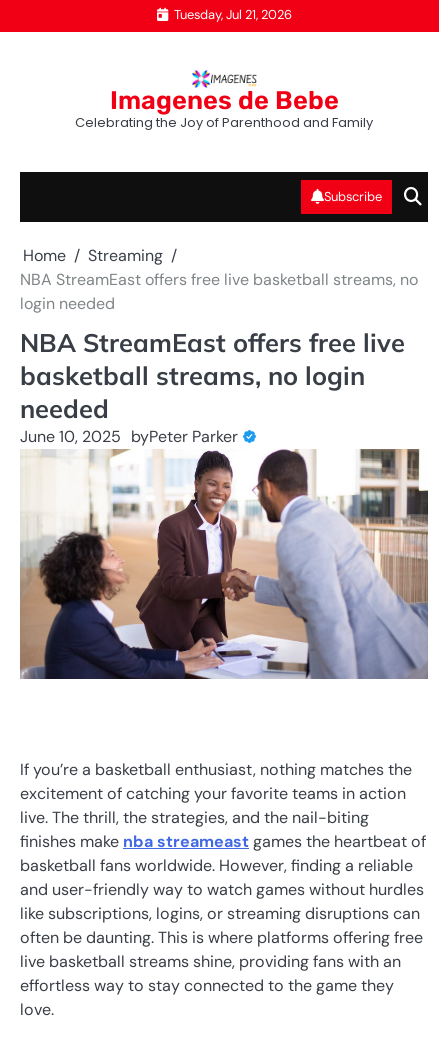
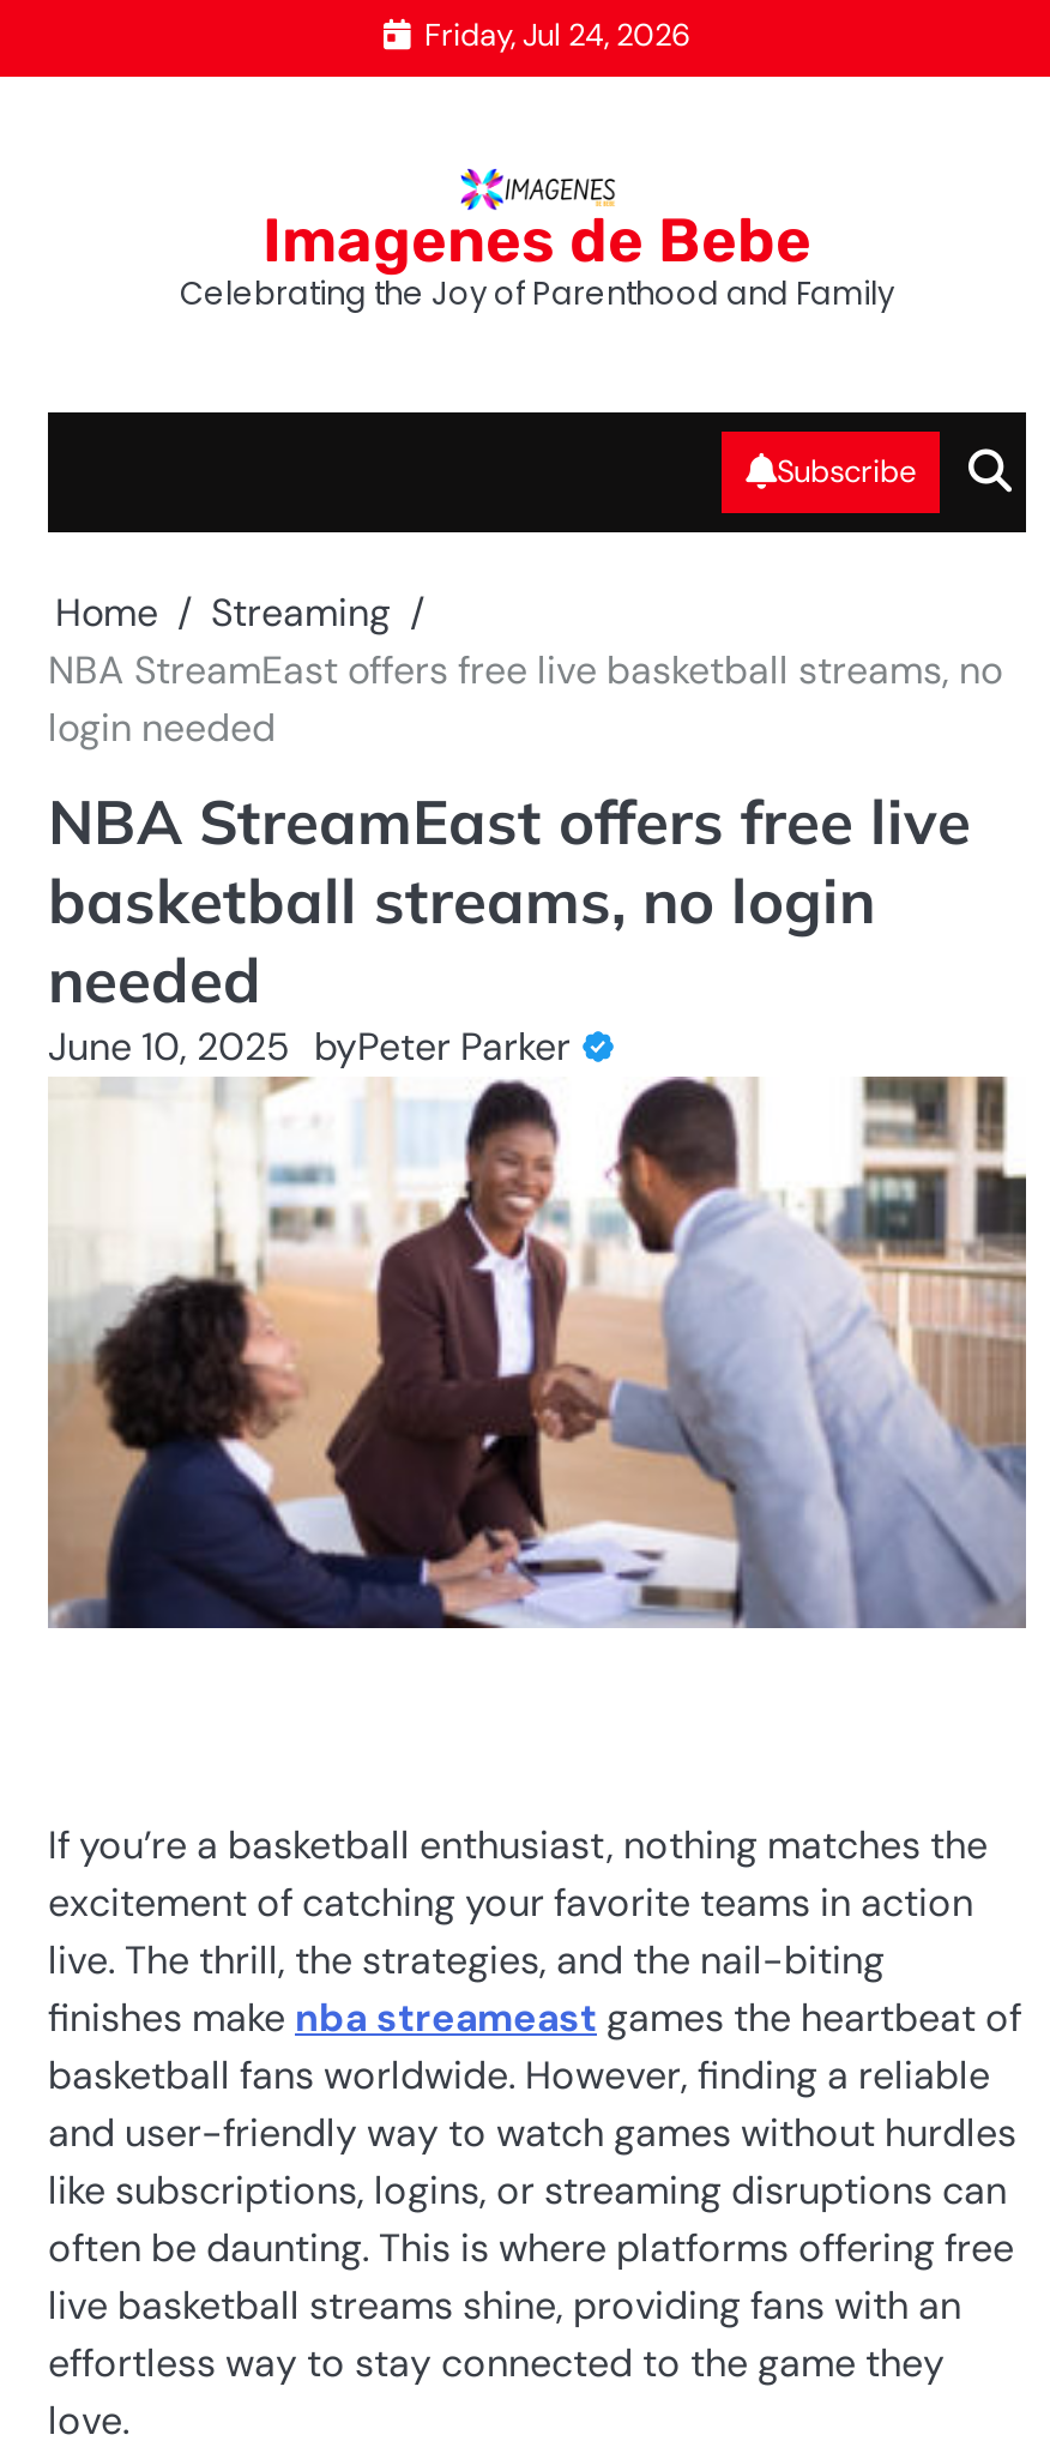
- Tuesday, Jul 21, 2026
+ Friday, Jul 24, 2026
